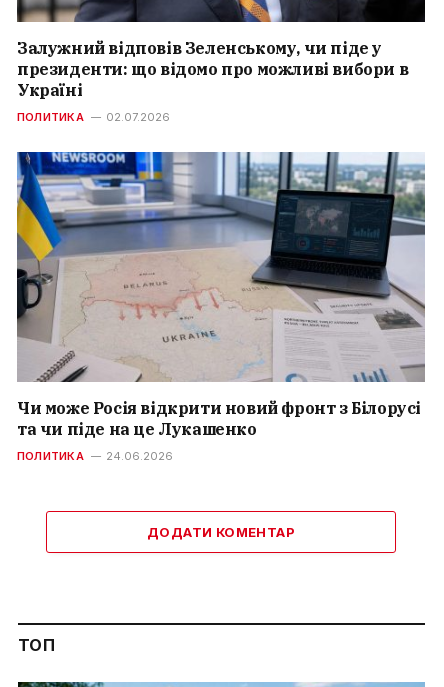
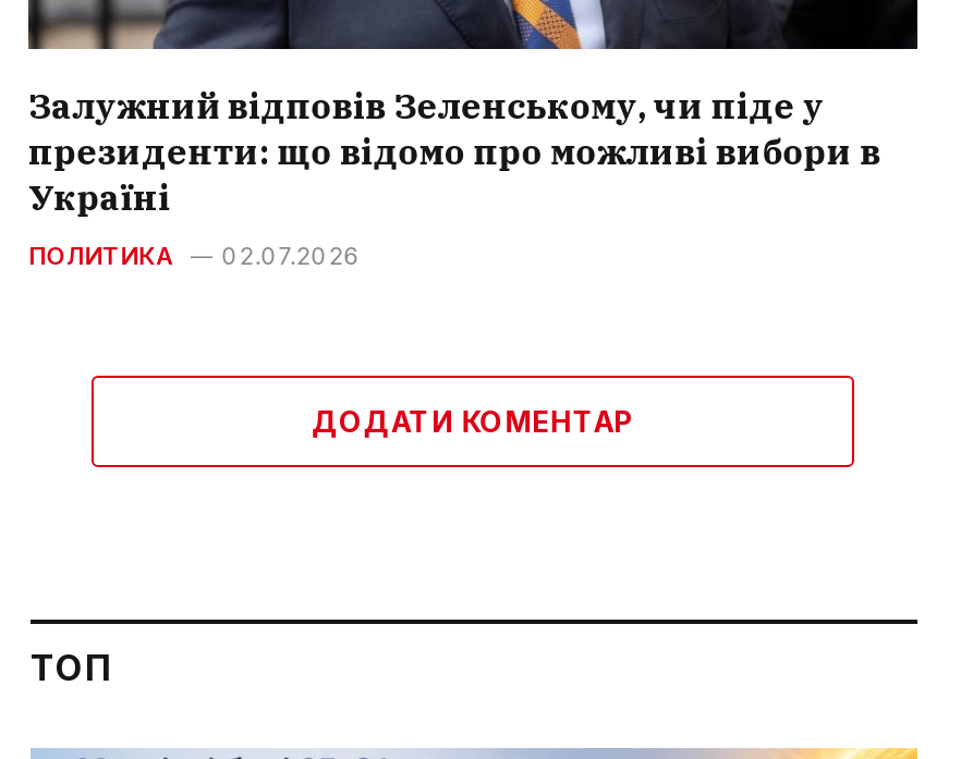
- [image]
- Чи може Росія відкрити новий фронт з Білорусі
- та чи піде на це Лукашенко
- ПОЛИТИКА
- 24.06.2026
